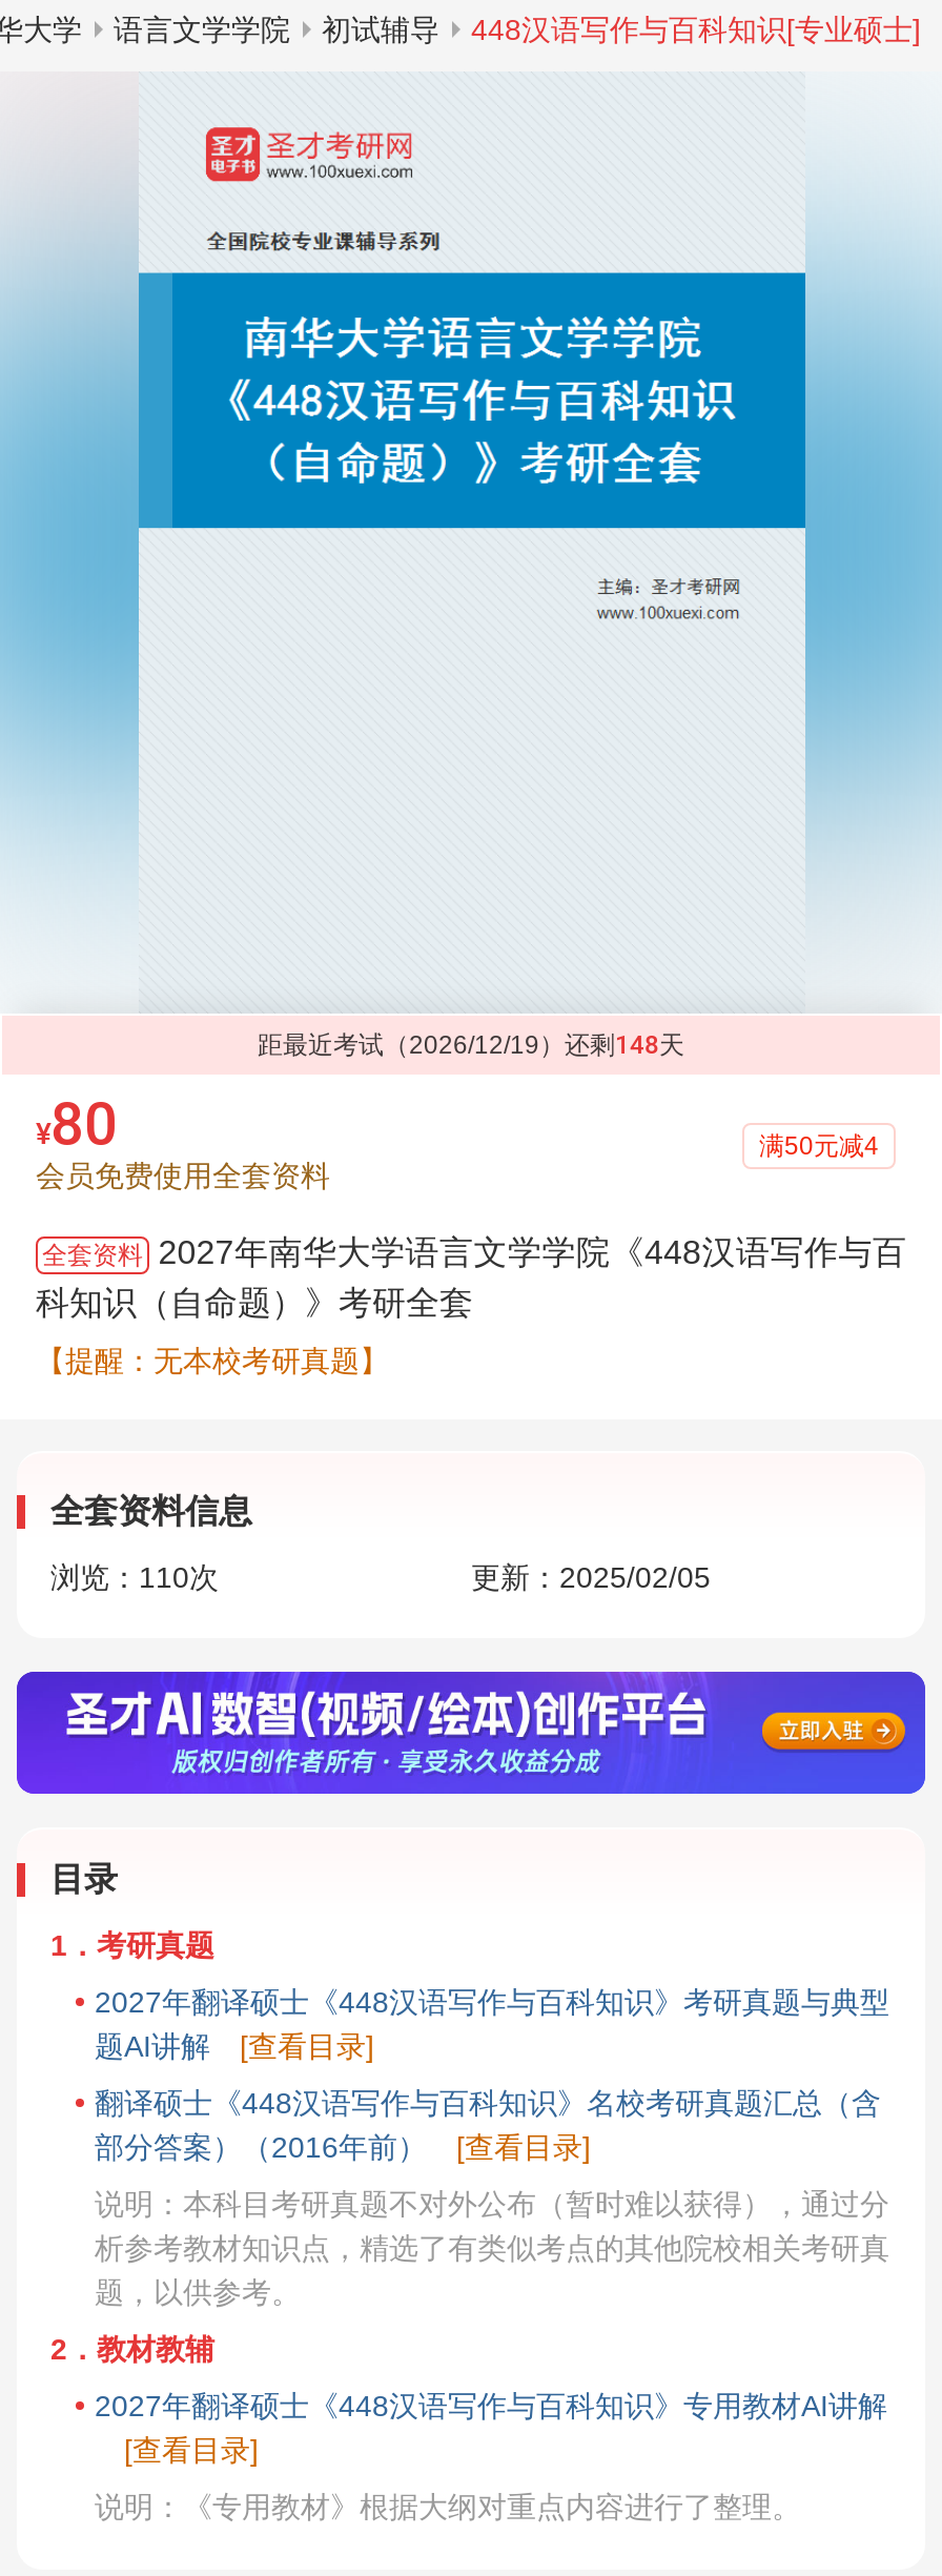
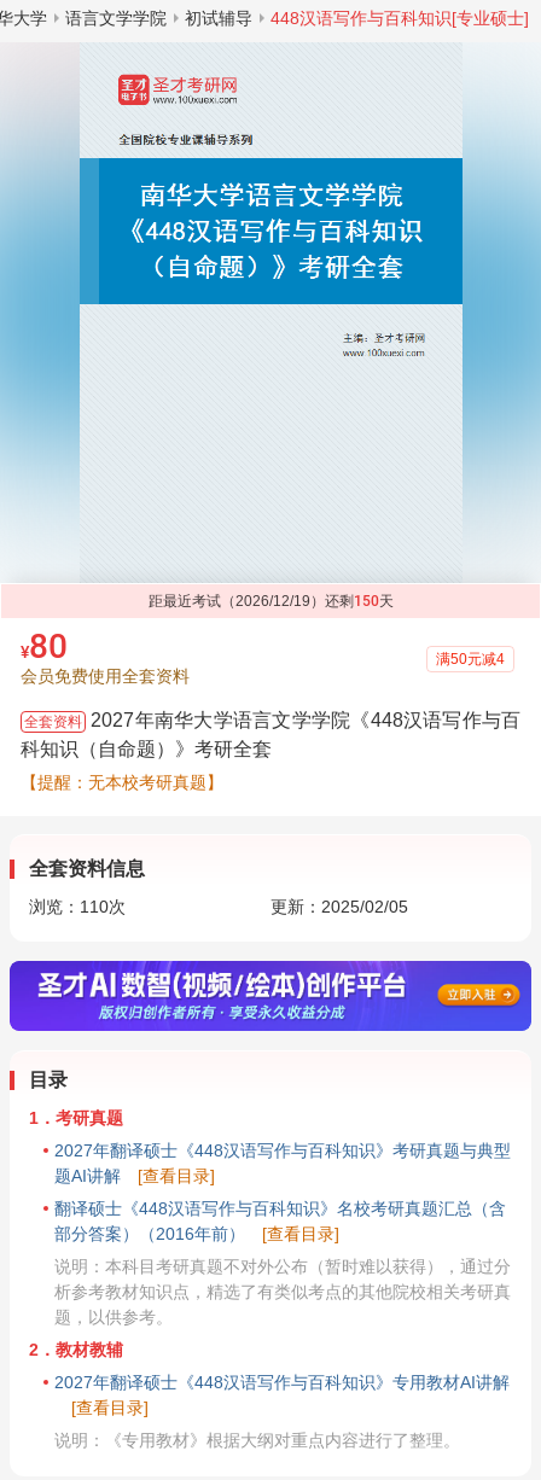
- 距最近考试（2026/12/19）还剩148天
+ 距最近考试（2026/12/19）还剩150天
